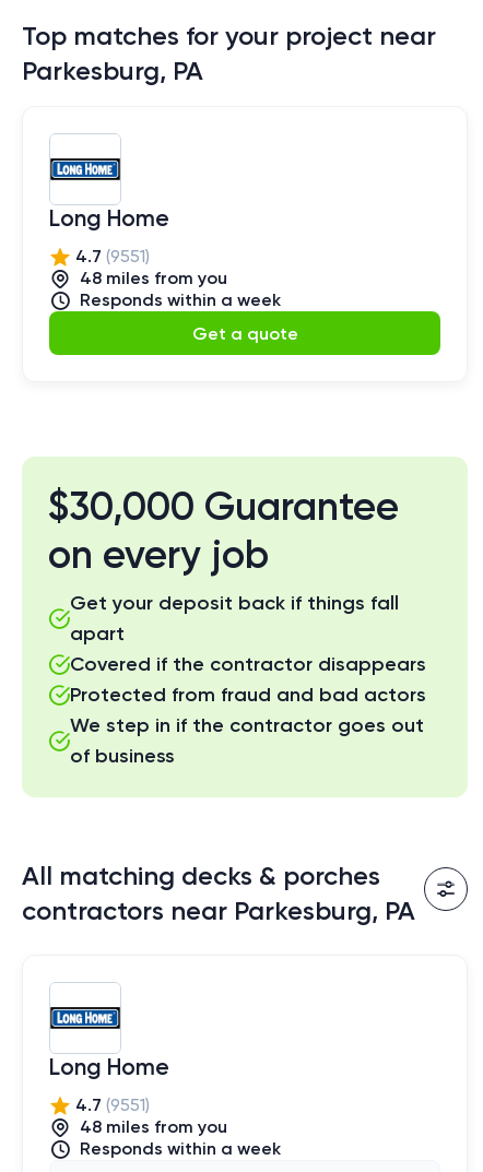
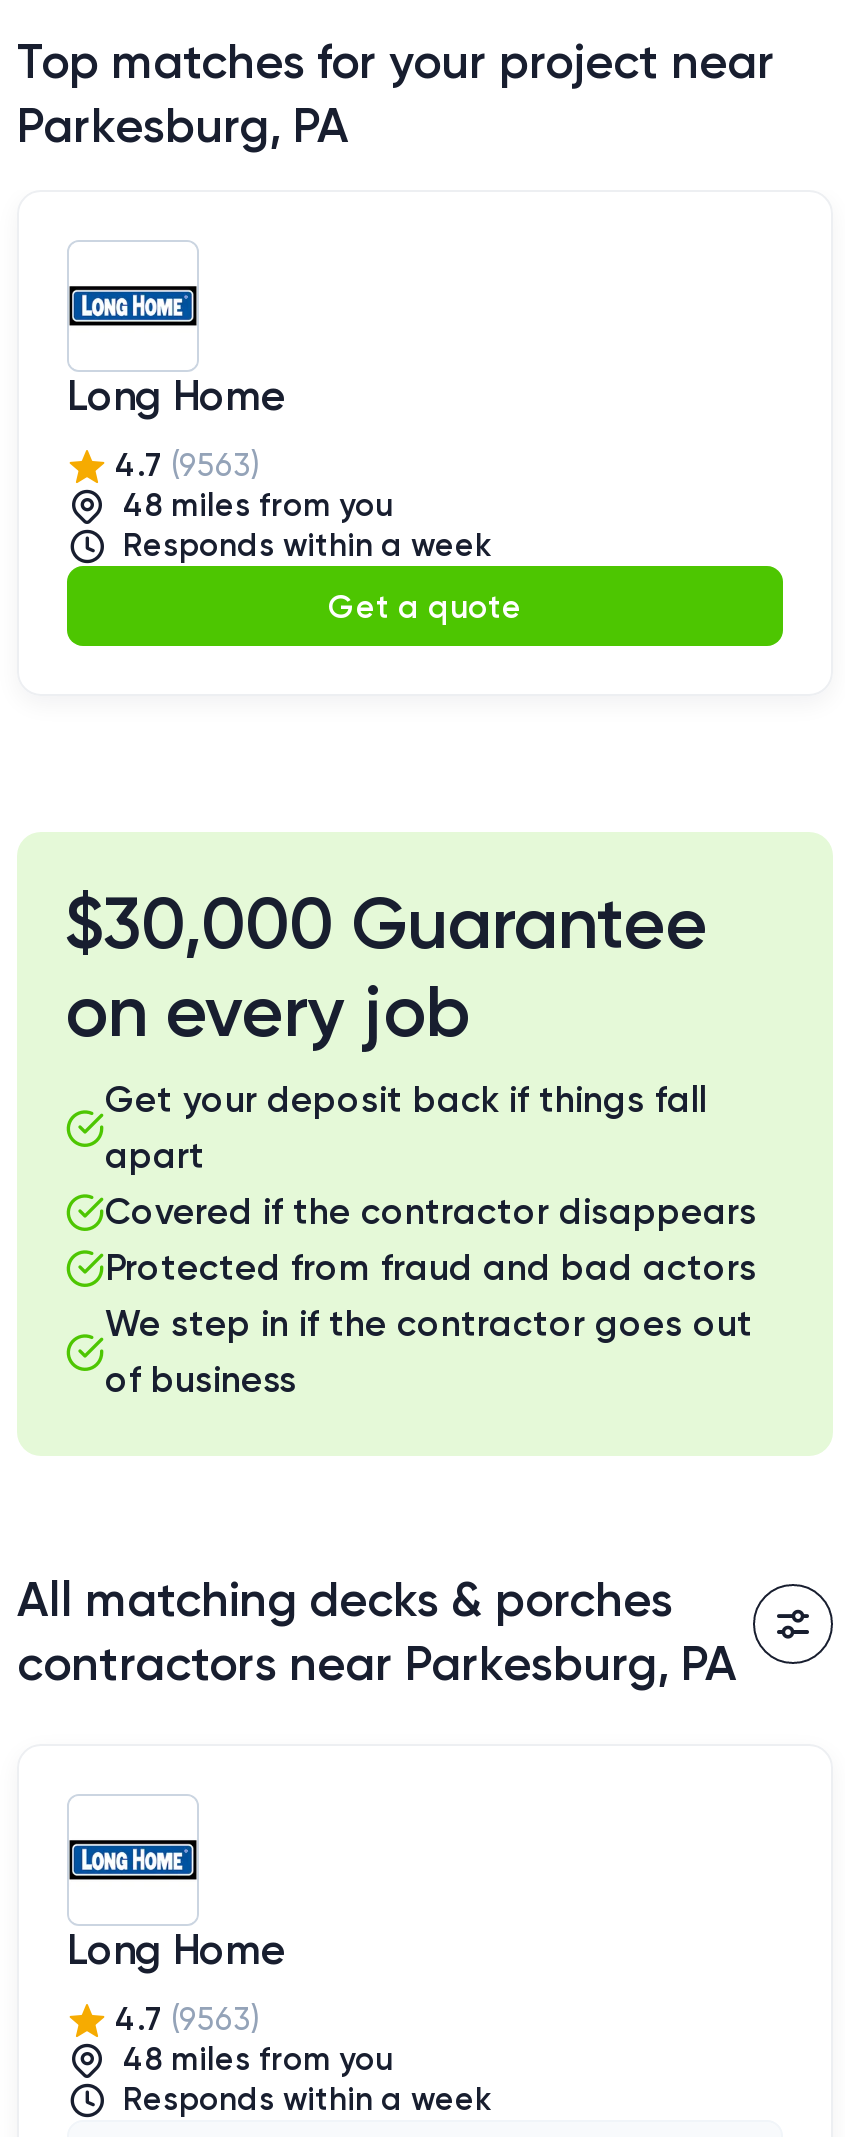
- 4.7 (9551)
+ 4.7 (9563)

- 4.7 (9551)
+ 4.7 (9563)
